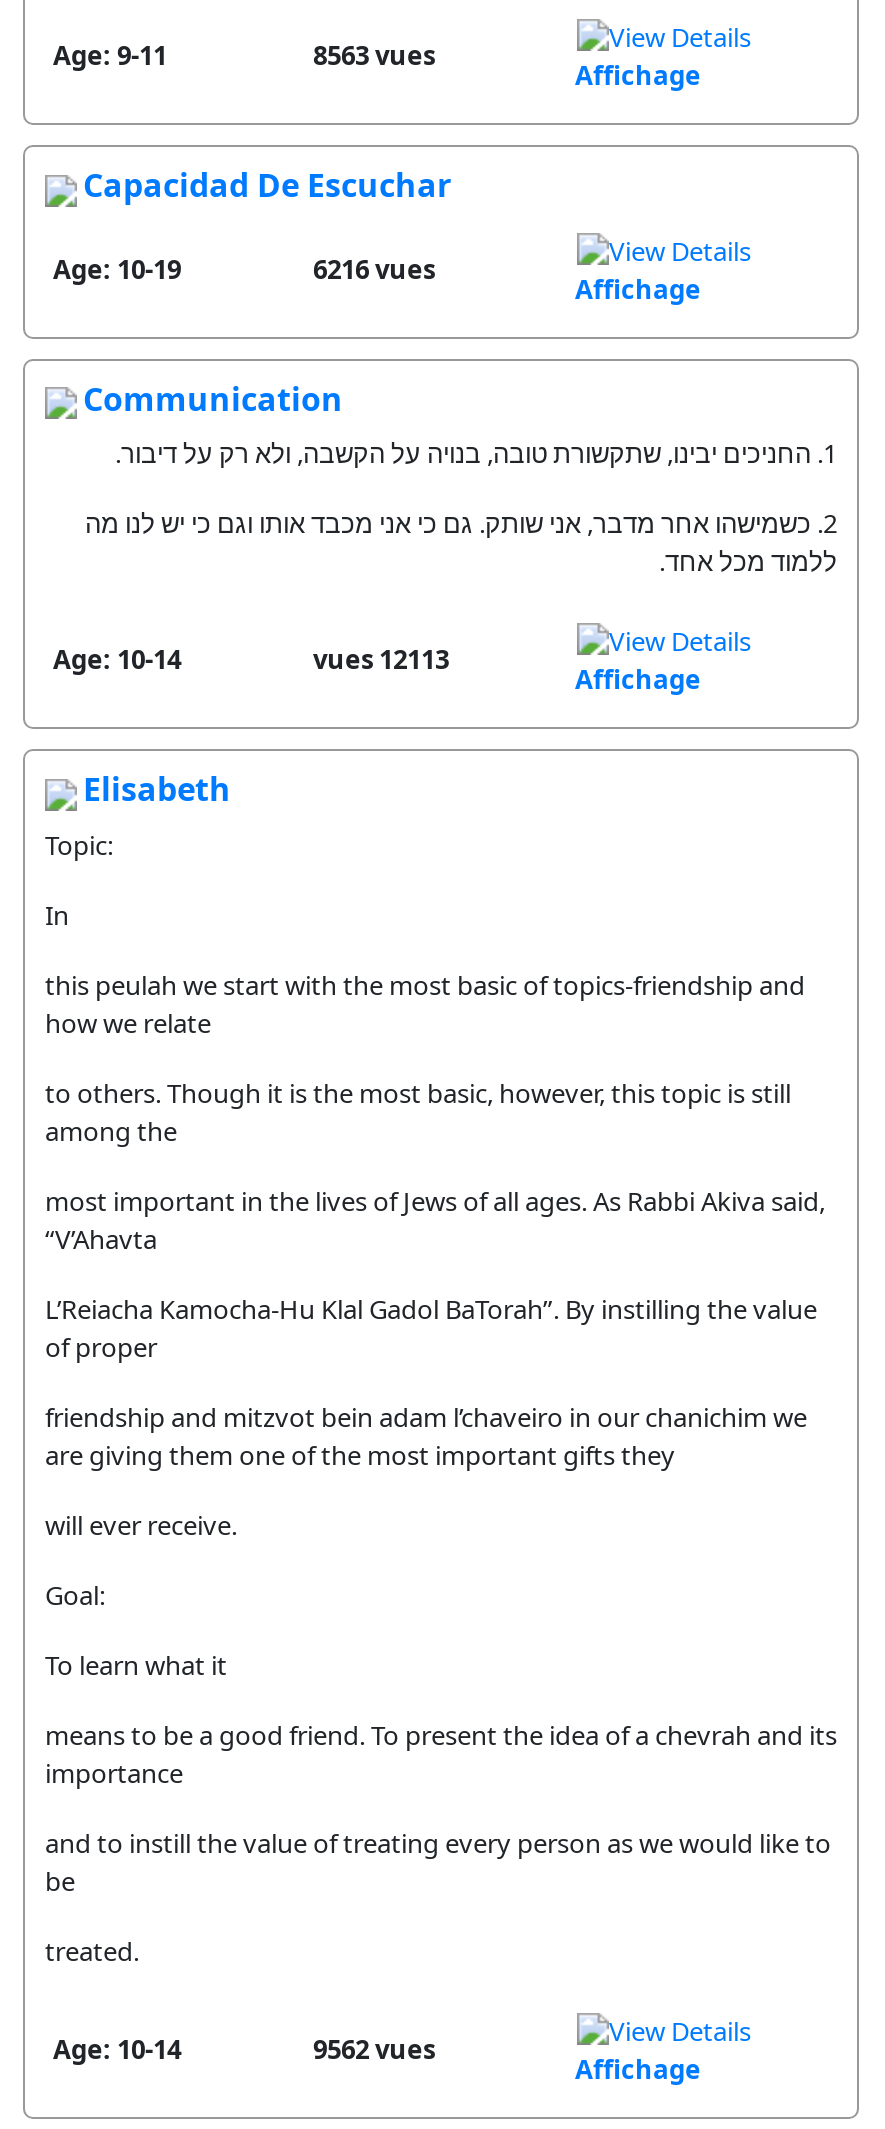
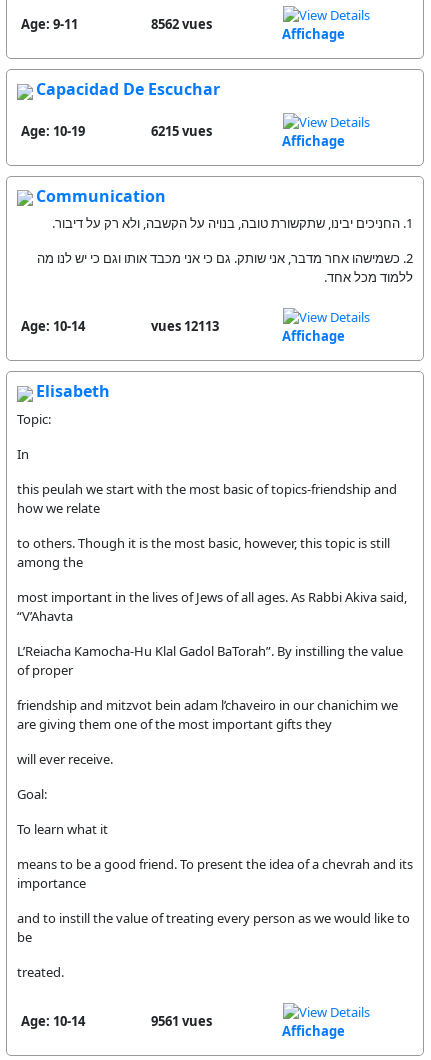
- 8563 vues
+ 8562 vues

- 6216 vues
+ 6215 vues

- 9562 vues
+ 9561 vues
